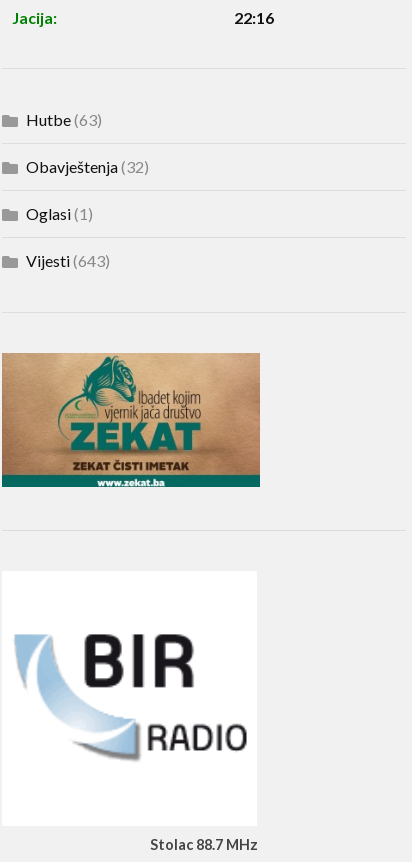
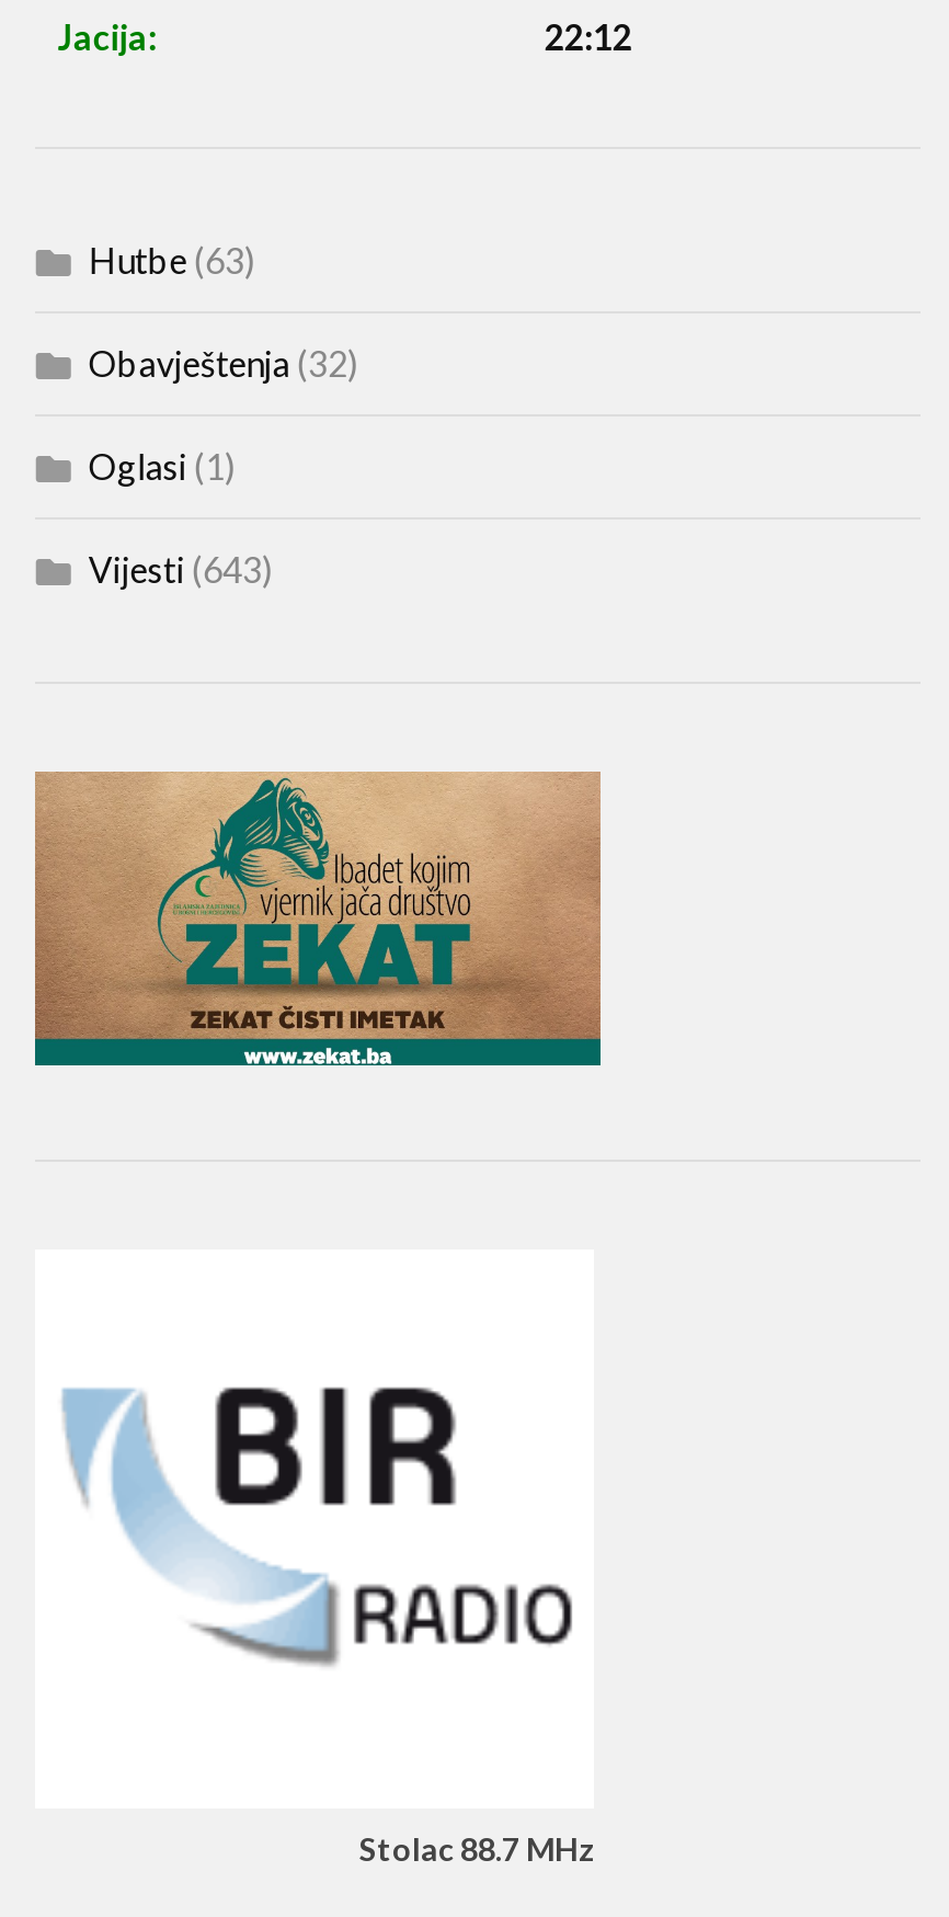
- 22:16
+ 22:12
